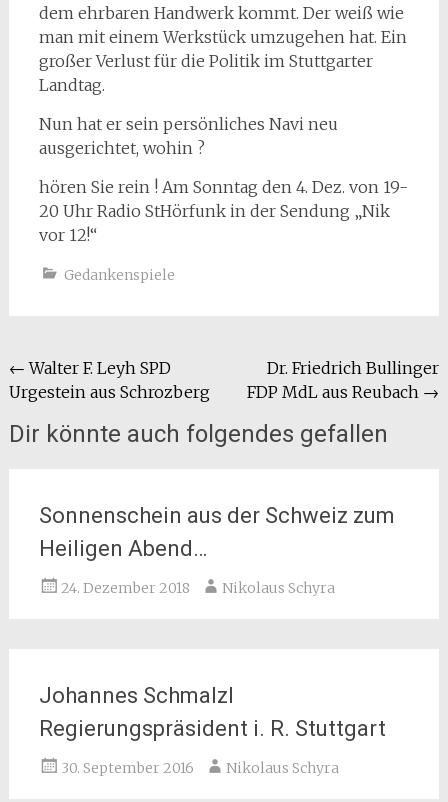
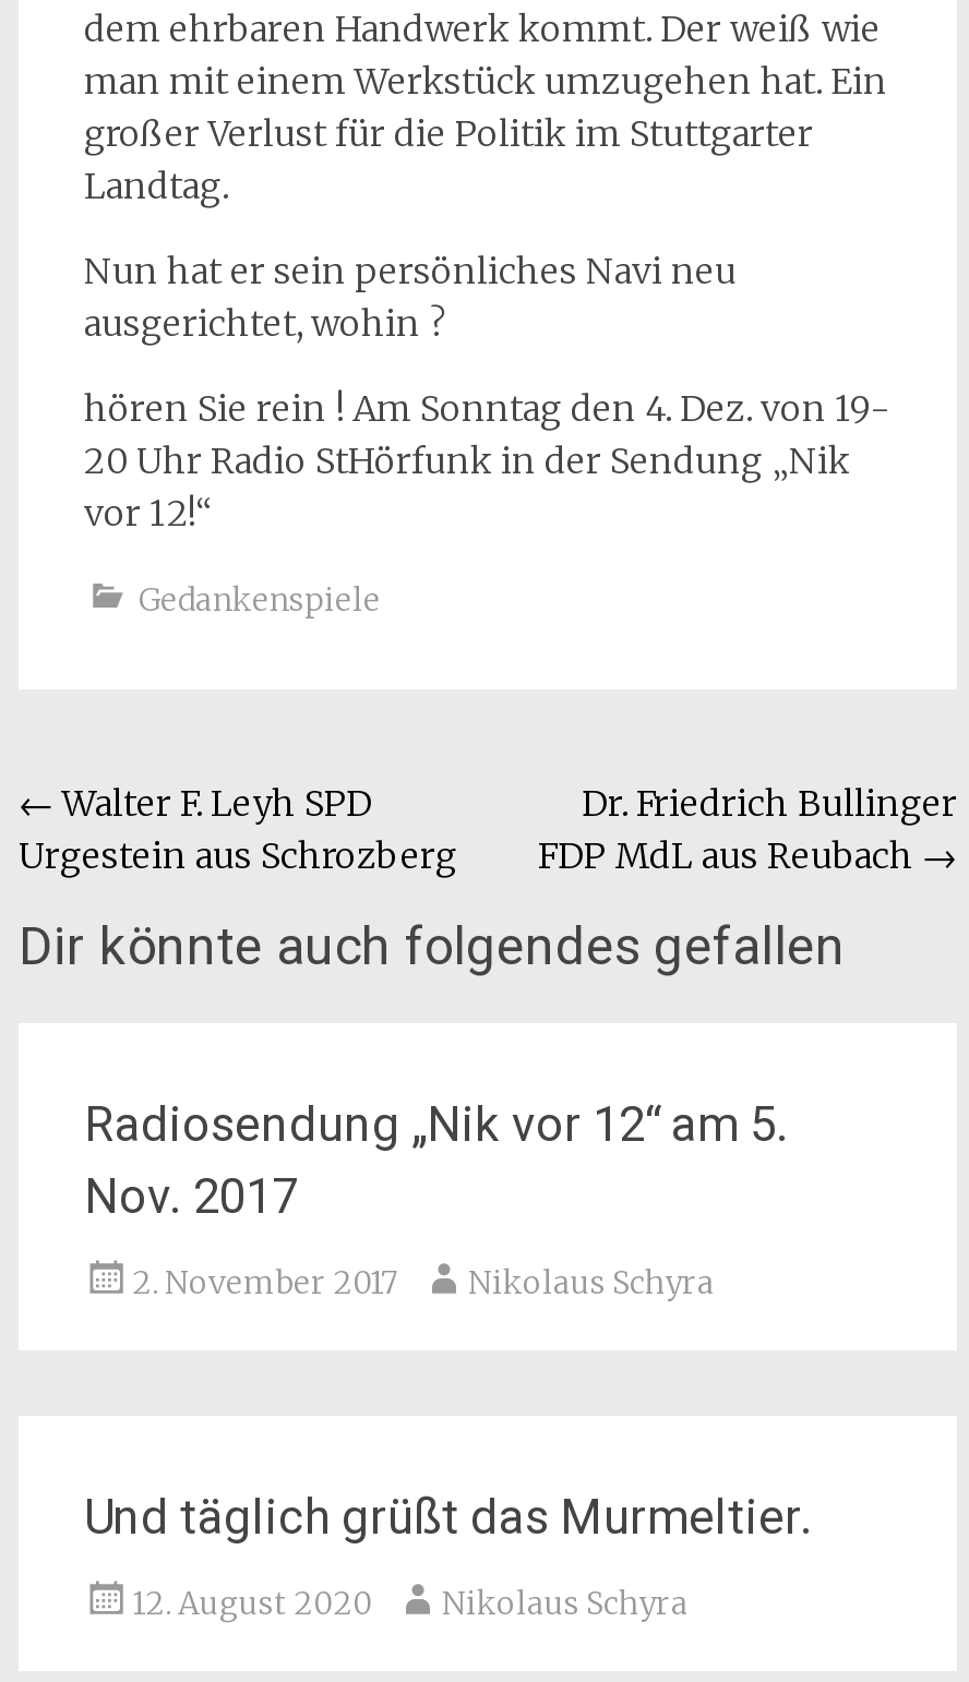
- Sonnenschein aus der Schweiz zum
- Heiligen Abend…
+ Radiosendung „Nik vor 12“ am 5.
+ Nov. 2017

- 24. Dezember 2018 Nikolaus Schyra
+ 2. November 2017 Nikolaus Schyra

- Johannes Schmalzl
- Regierungspräsident i. R. Stuttgart
+ Und täglich grüßt das Murmeltier.

- 30. September 2016 Nikolaus Schyra
+ 12. August 2020 Nikolaus Schyra
